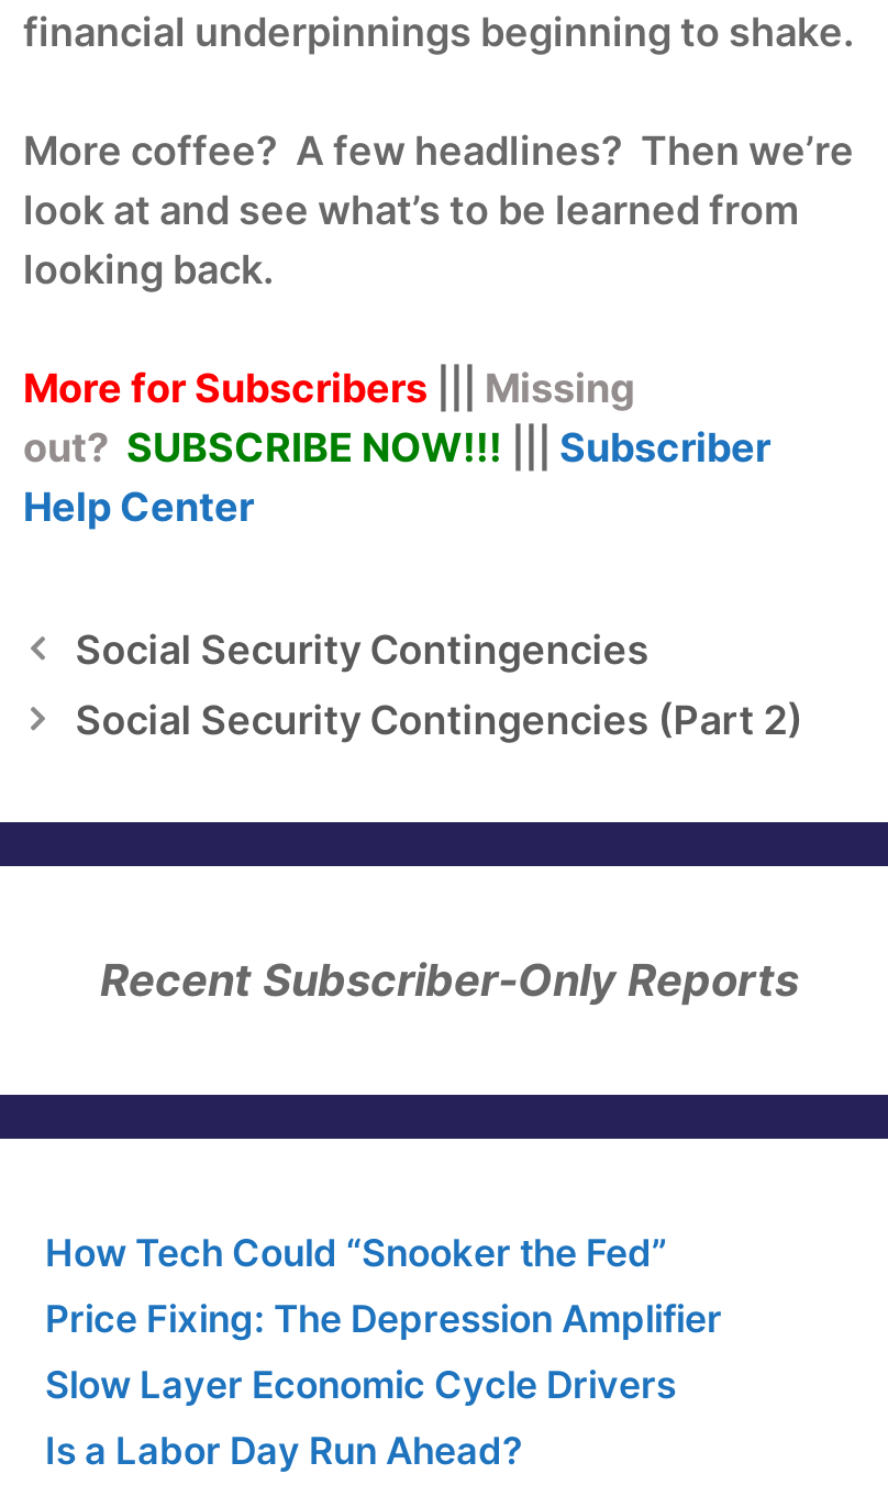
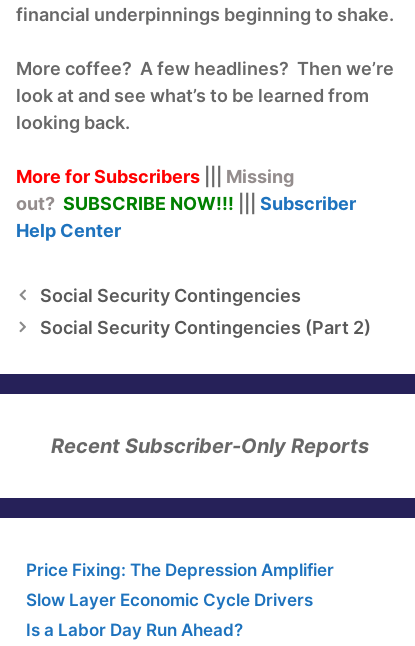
- How Tech Could “Snooker the Fed”
